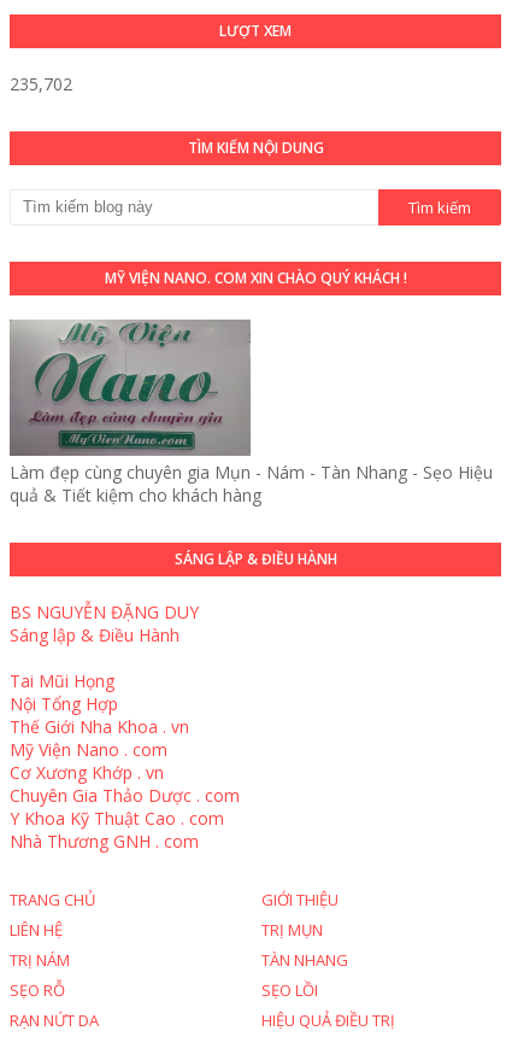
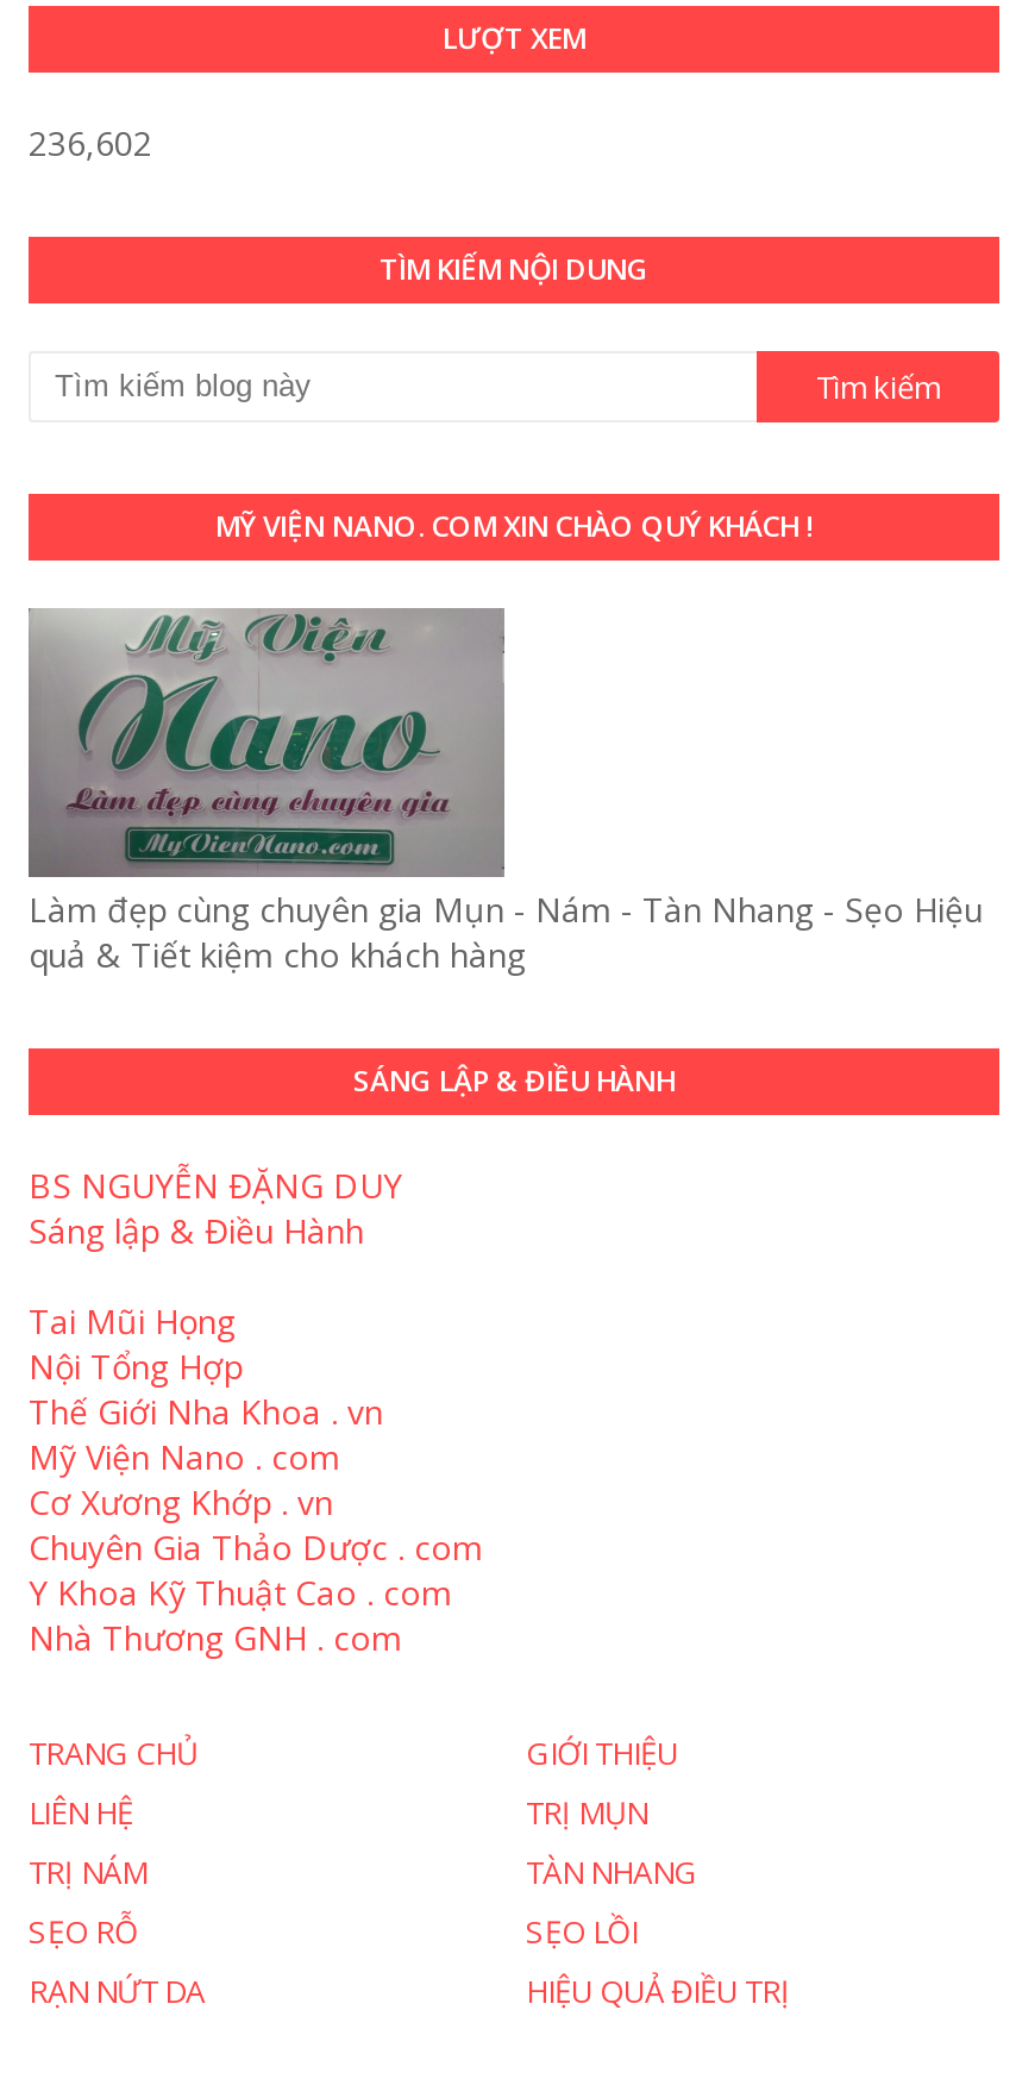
- 235,702
+ 236,602
